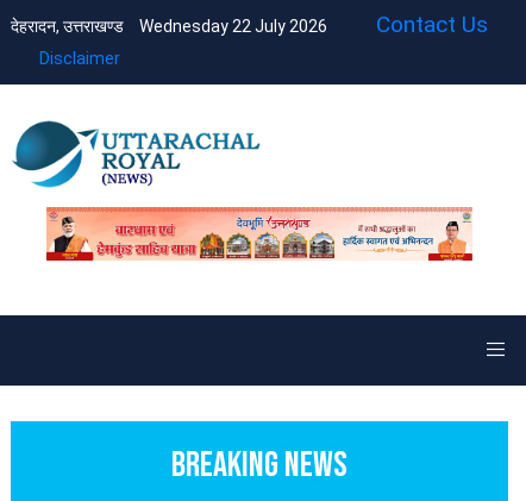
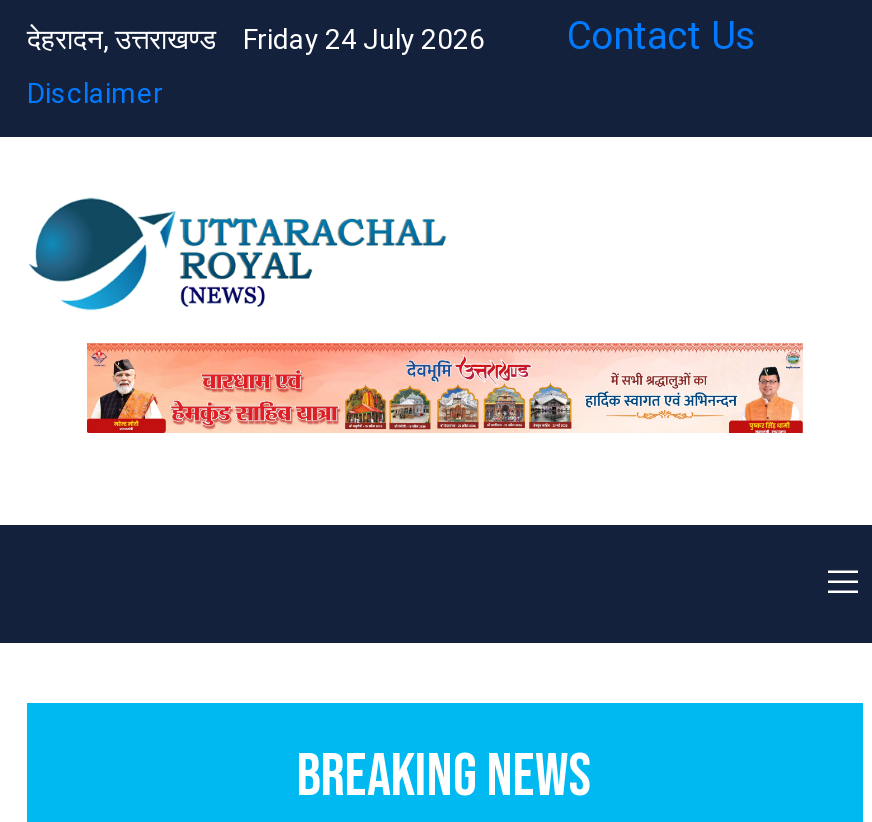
- Wednesday 22 July 2026
+ Friday 24 July 2026
